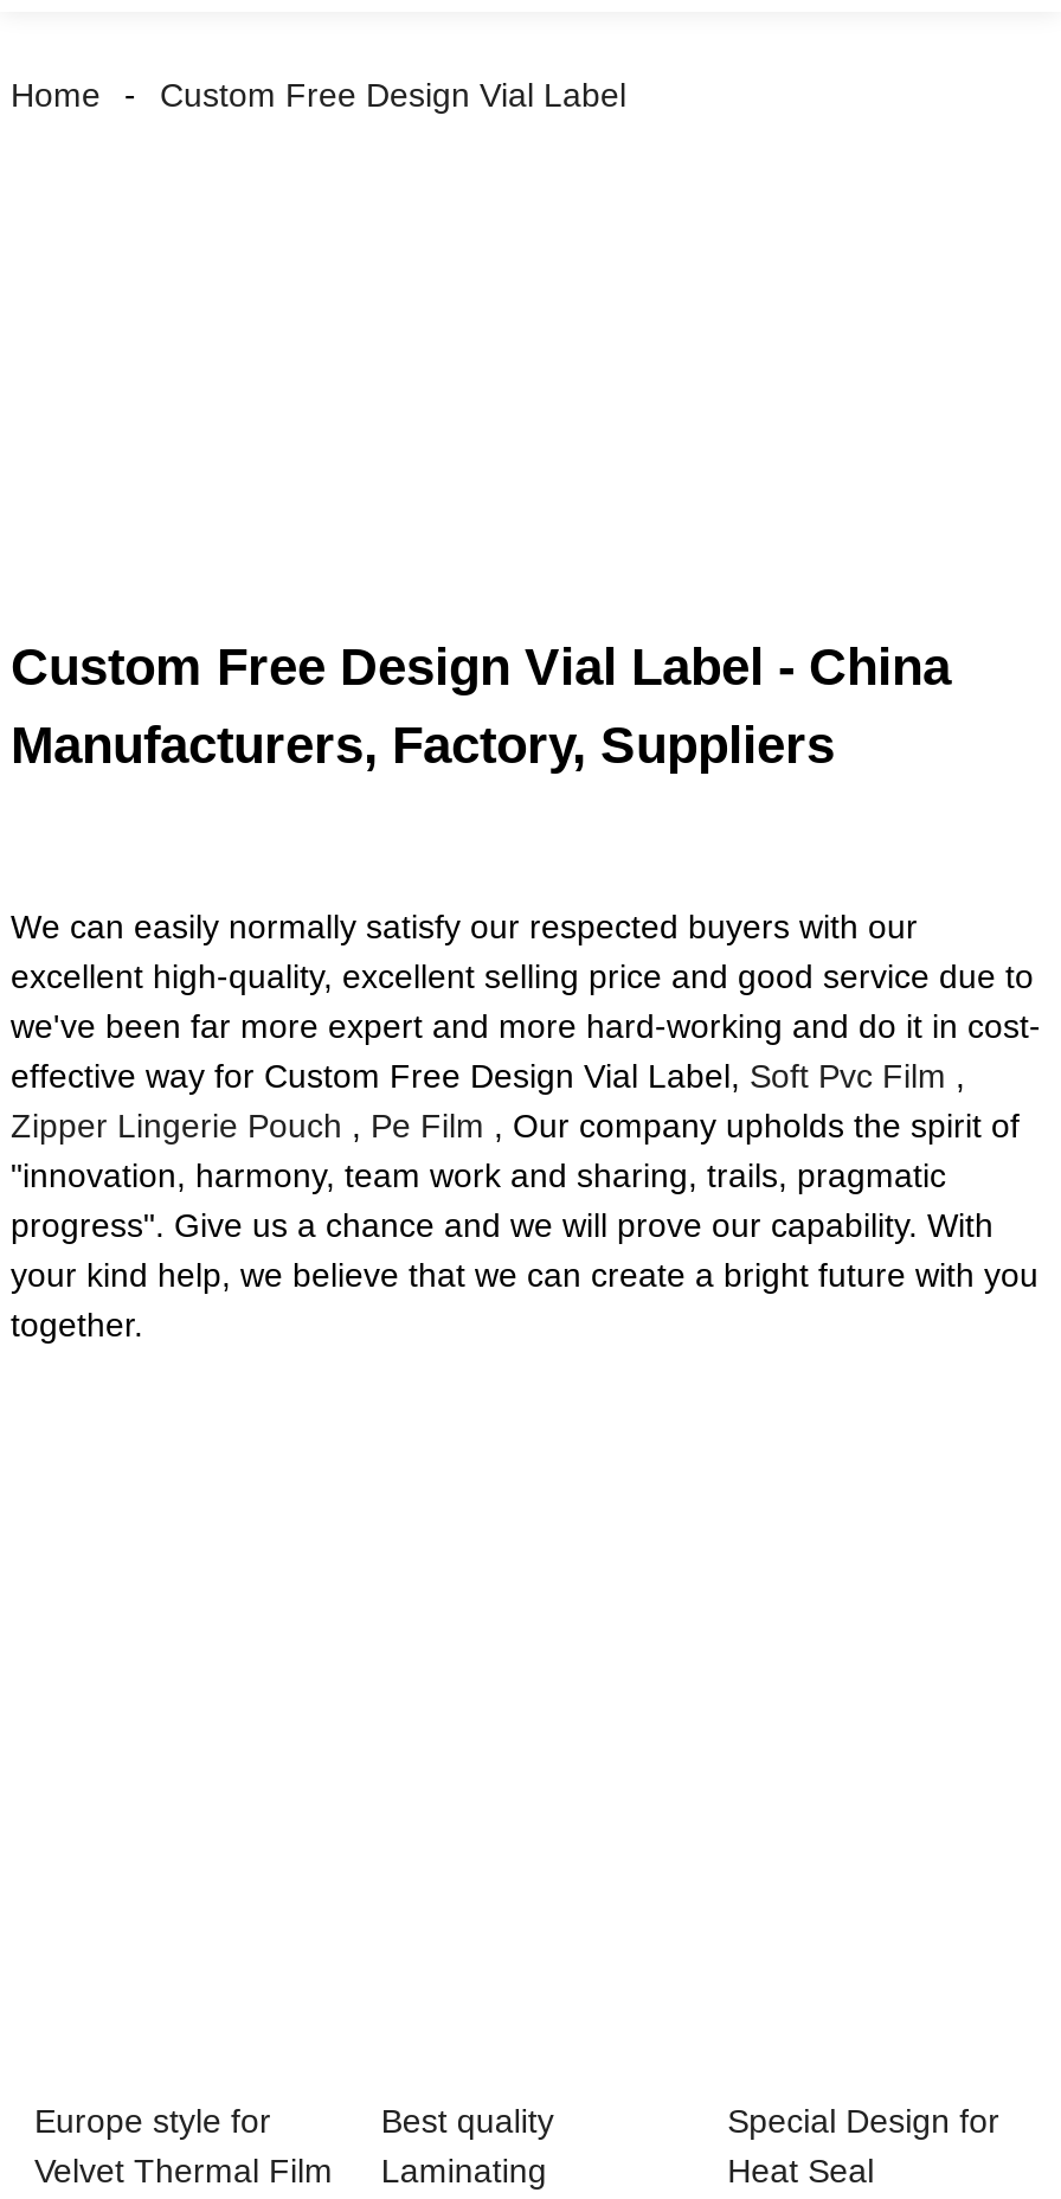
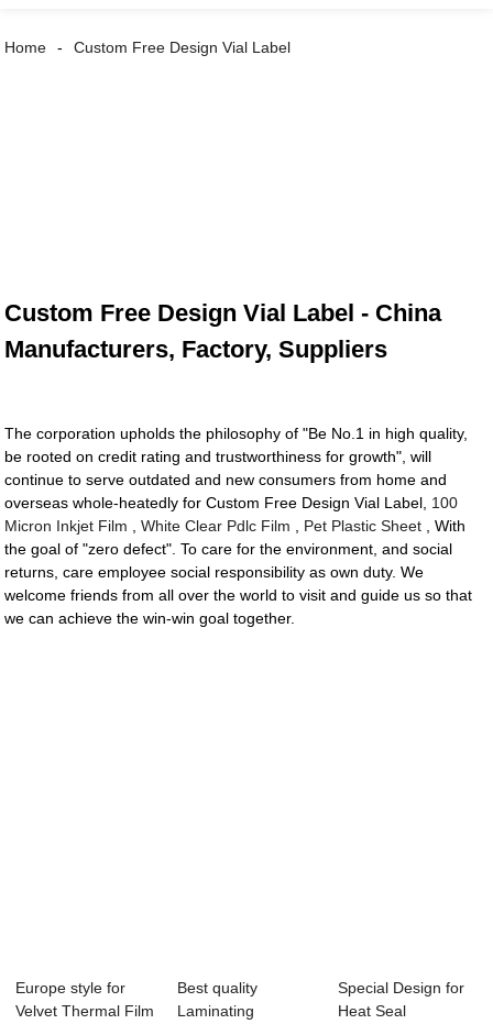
- We can easily normally satisfy our respected buyers with our
- excellent high-quality, excellent selling price and good service due to
- we've been far more expert and more hard-working and do it in cost-
- effective way for Custom Free Design Vial Label, Soft Pvc Film,
- Zipper Lingerie Pouch, Pe Film, Our company upholds the spirit of
- "innovation, harmony, team work and sharing, trails, pragmatic
- progress". Give us a chance and we will prove our capability. With
- your kind help, we believe that we can create a bright future with you
- together.
+ The corporation upholds the philosophy of "Be No.1 in high quality,
+ be rooted on credit rating and trustworthiness for growth", will
+ continue to serve outdated and new consumers from home and
+ overseas whole-heatedly for Custom Free Design Vial Label, 100
+ Micron Inkjet Film, White Clear Pdlc Film, Pet Plastic Sheet, With
+ the goal of "zero defect". To care for the environment, and social
+ returns, care employee social responsibility as own duty. We
+ welcome friends from all over the world to visit and guide us so that
+ we can achieve the win-win goal together.
